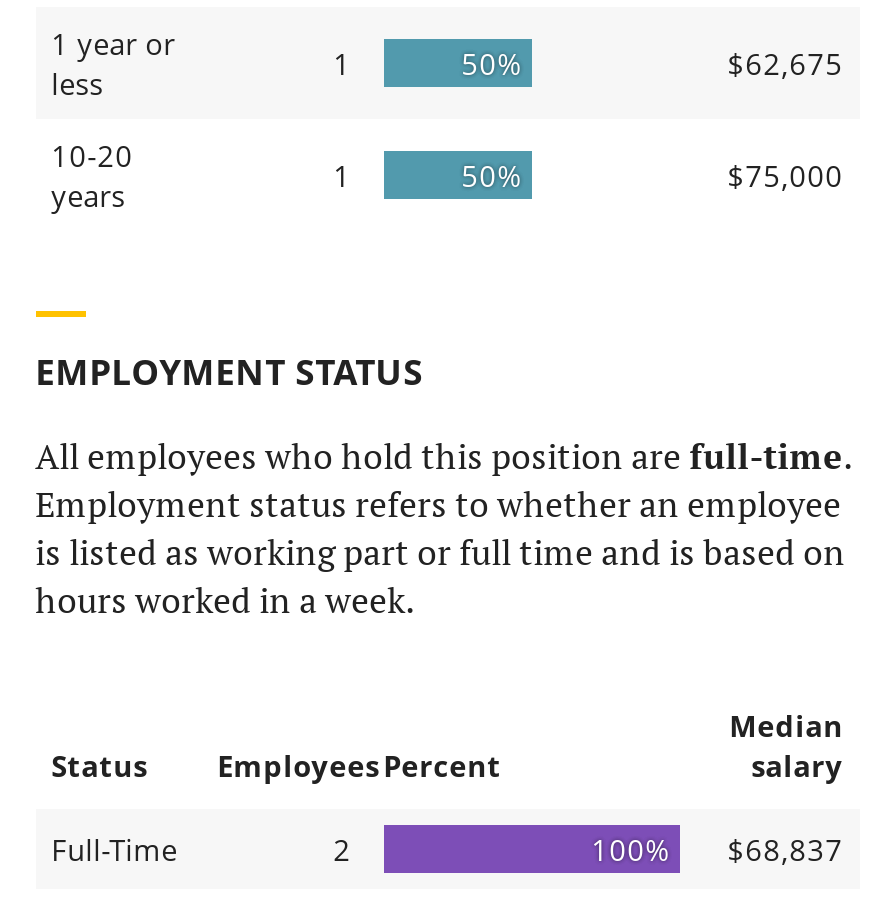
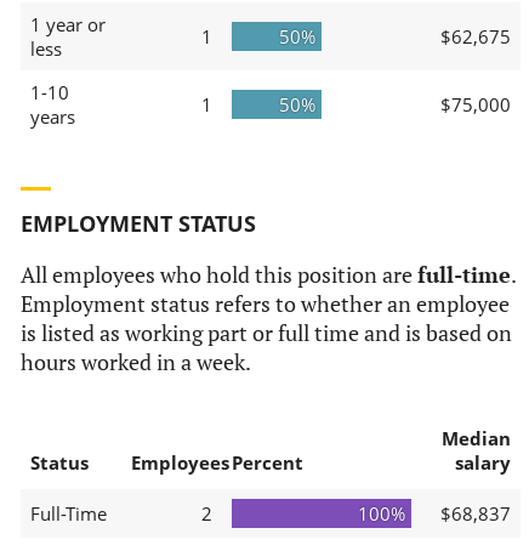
- 10-20
+ 1-10
